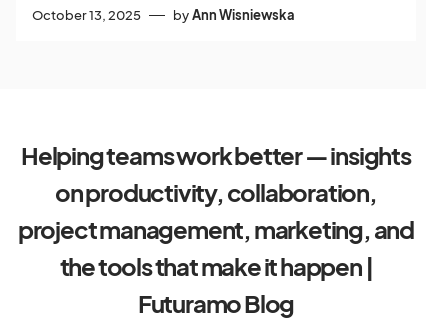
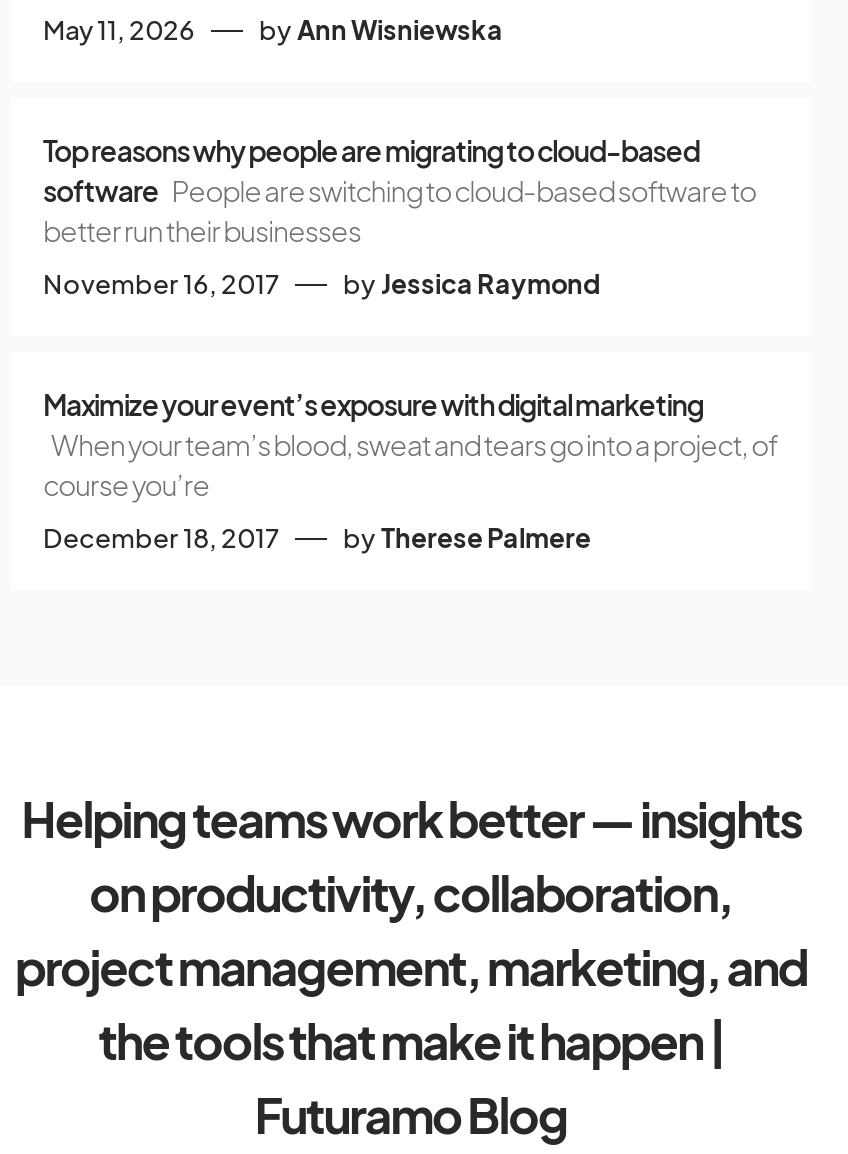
- October 13, 2025 by Ann Wisniewska
+ May 11, 2026 by Ann Wisniewska

+ Top reasons why people are migrating to cloud-based
+ software People are switching to cloud-based software to
+ better run their businesses
+ November 16, 2017
+ by Jessica Raymond
+ Maximize your event’s exposure with digital marketing
+ When your team’s blood, sweat and tears go into a project, of
+ course you’re
+ December 18, 2017
+ by Therese Palmere
